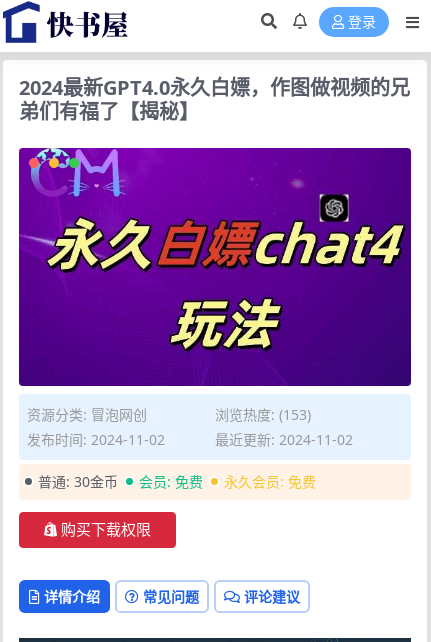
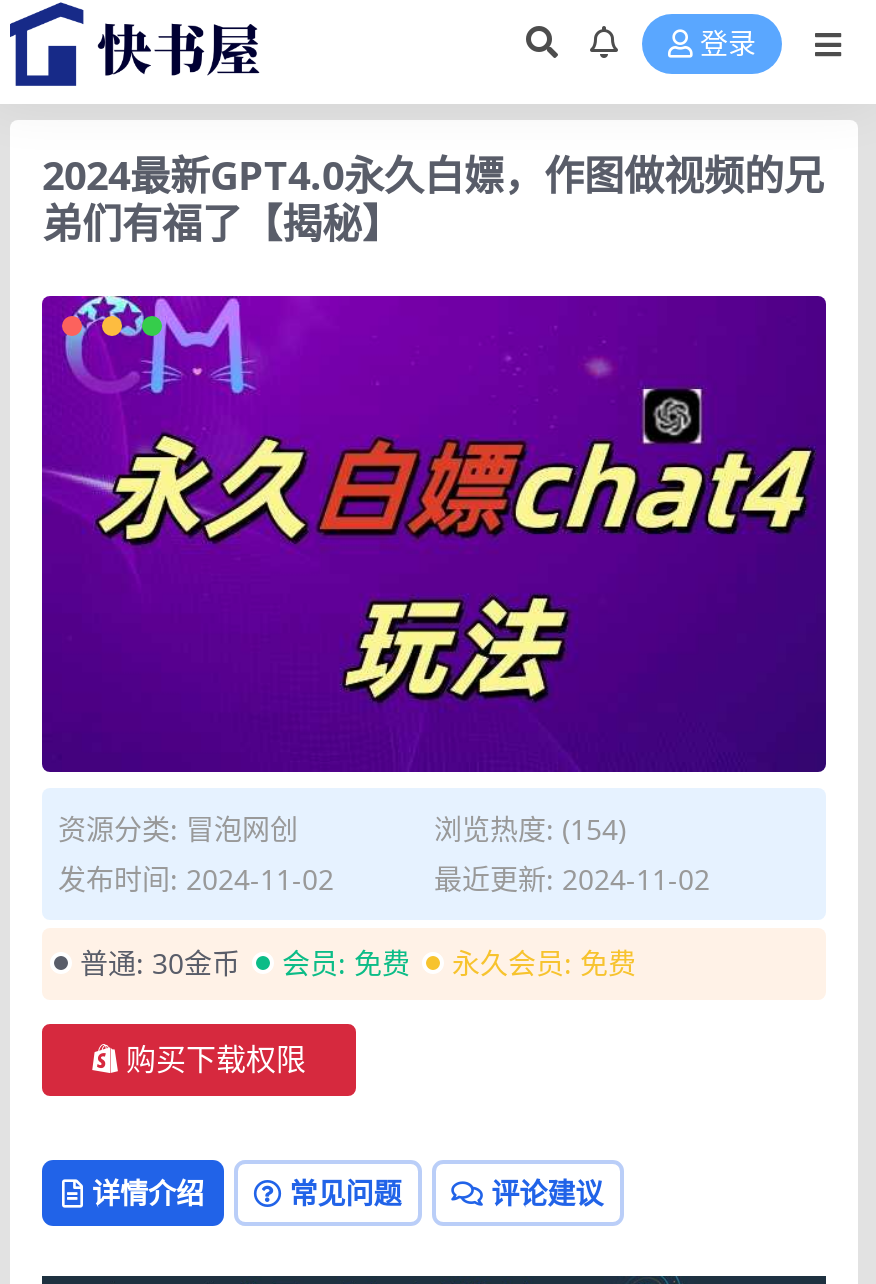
- 浏览热度: (153)
+ 浏览热度: (154)
